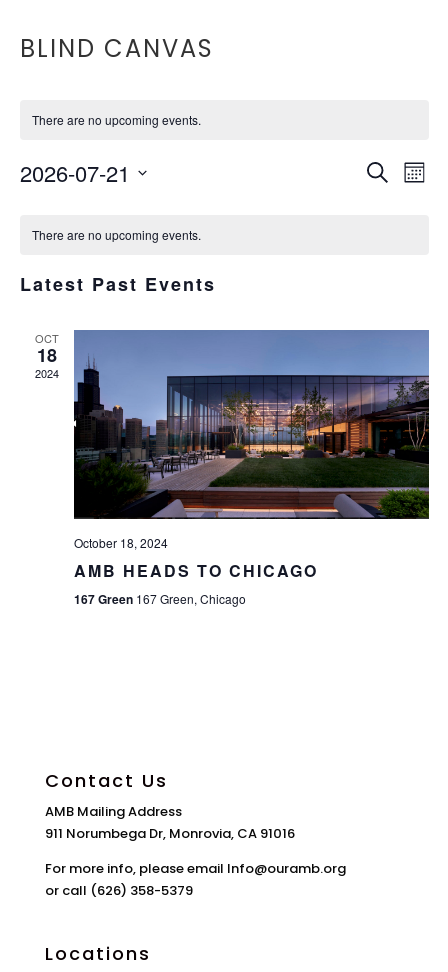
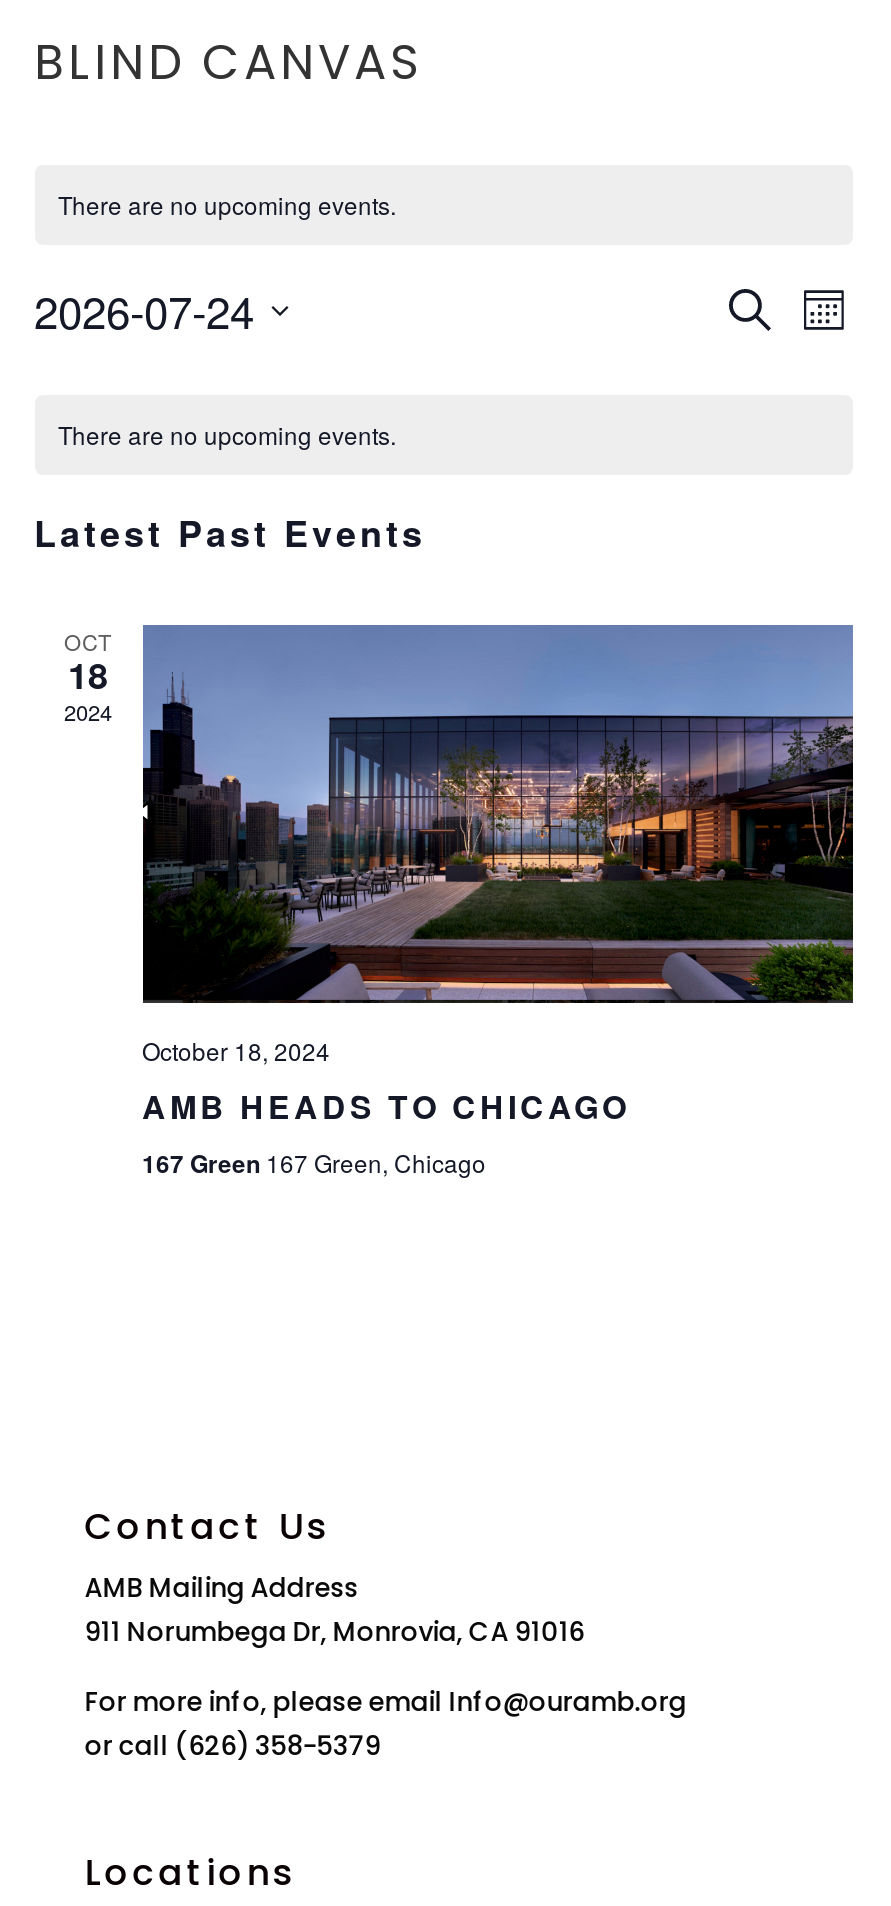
- 2026-07-21
+ 2026-07-24
